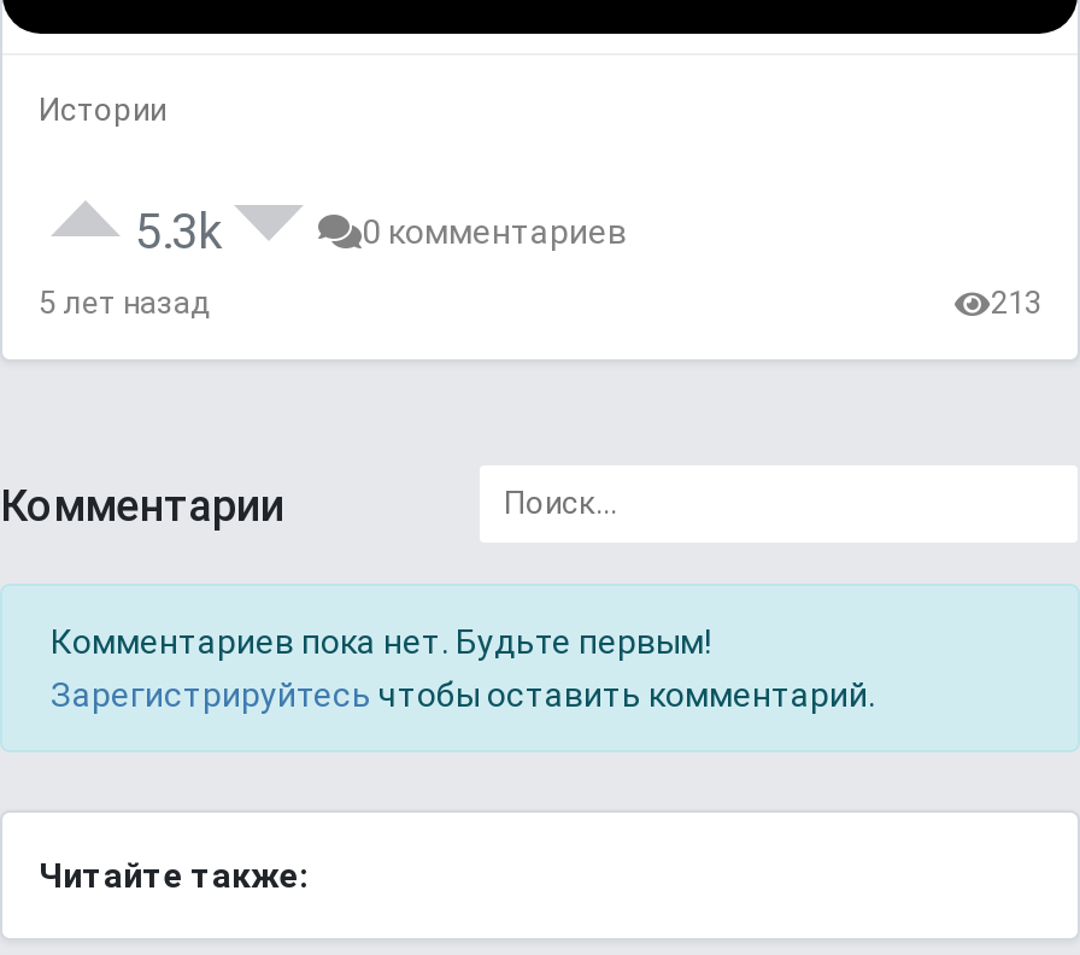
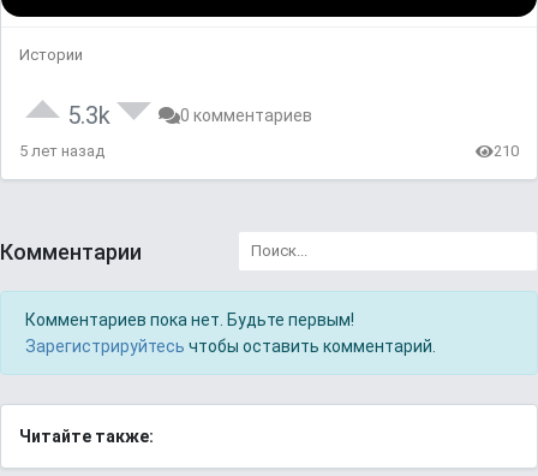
- 213
+ 210
